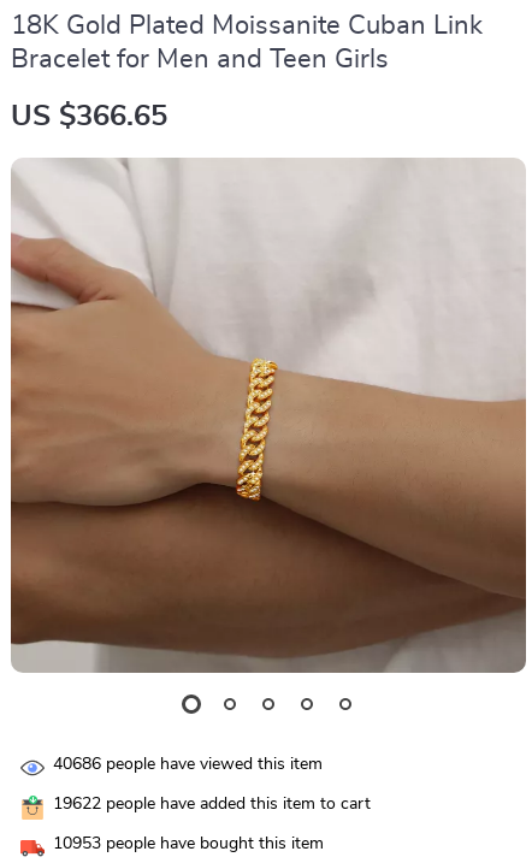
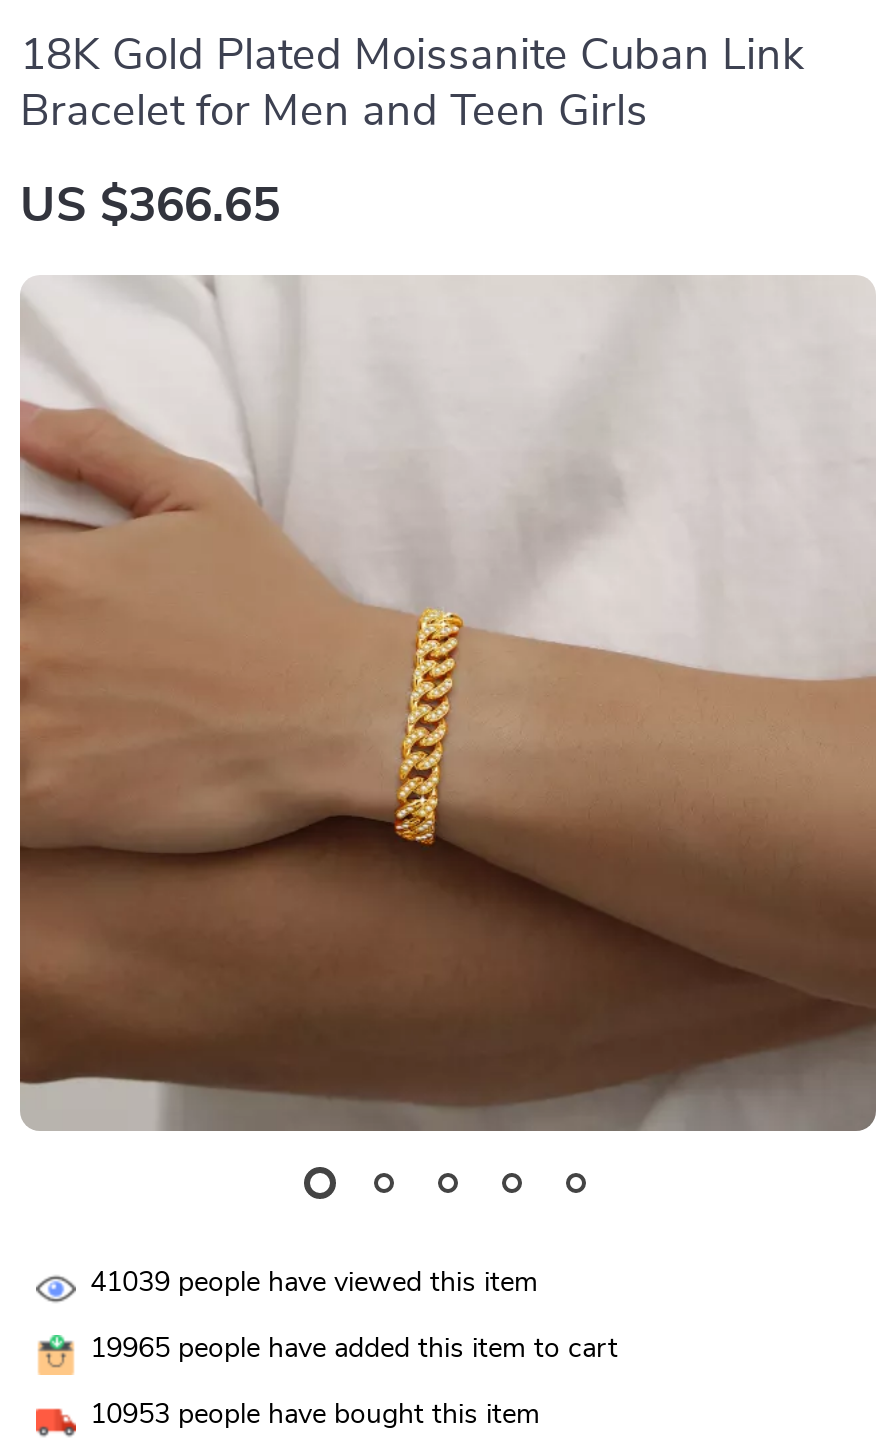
- 40686 people have viewed this item
+ 41039 people have viewed this item

- 19622 people have added this item to cart
+ 19965 people have added this item to cart
